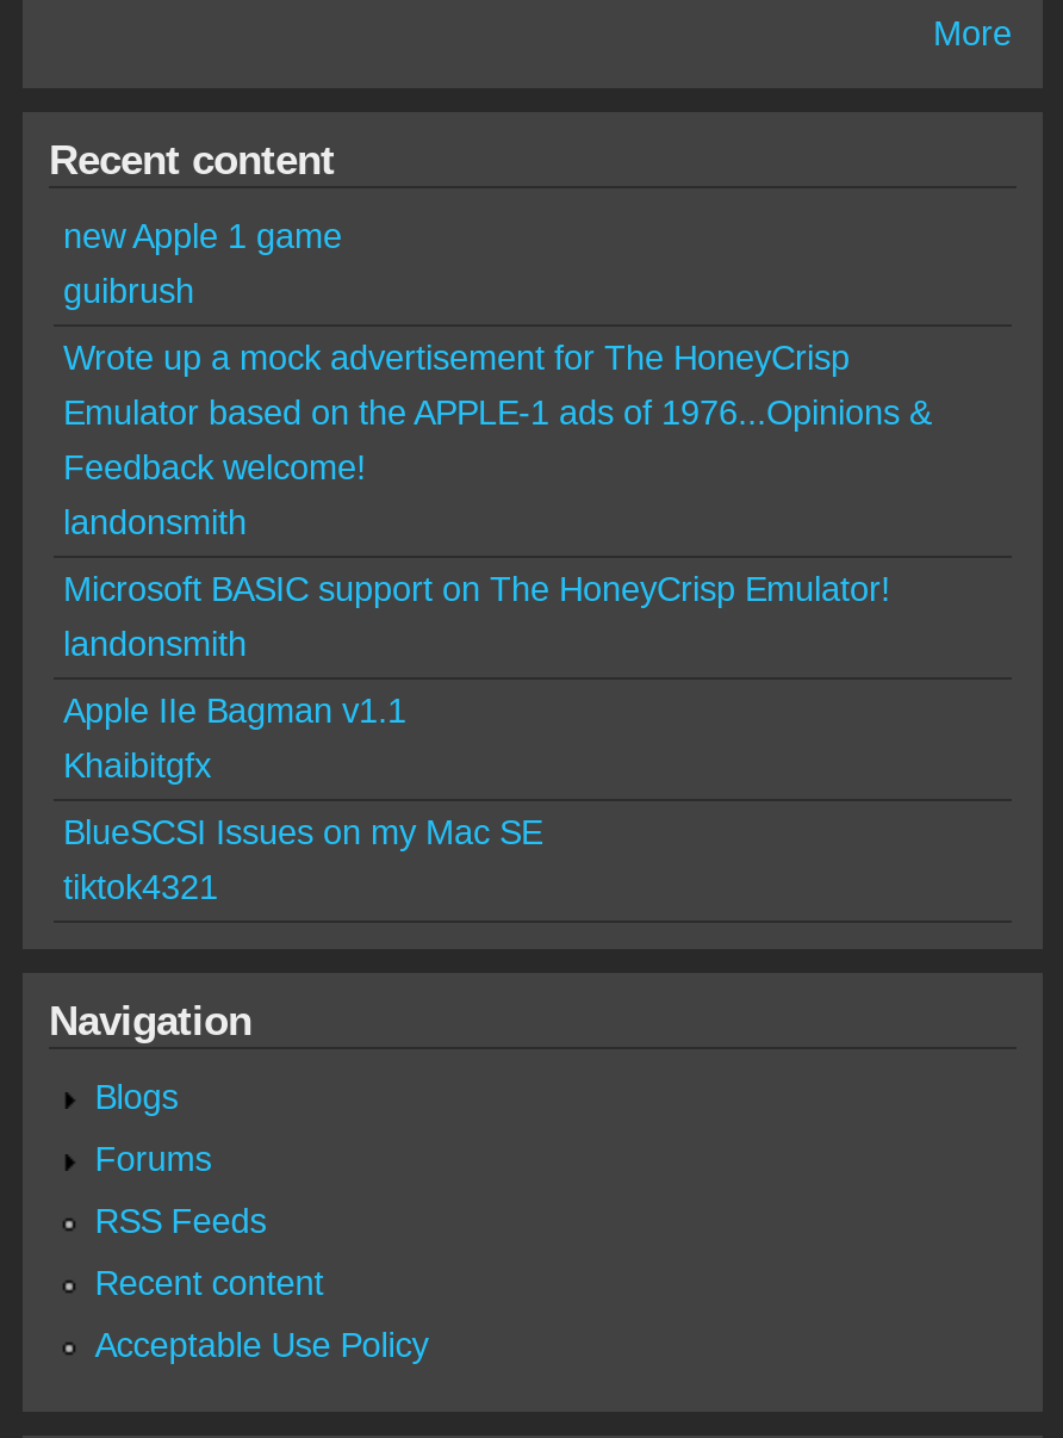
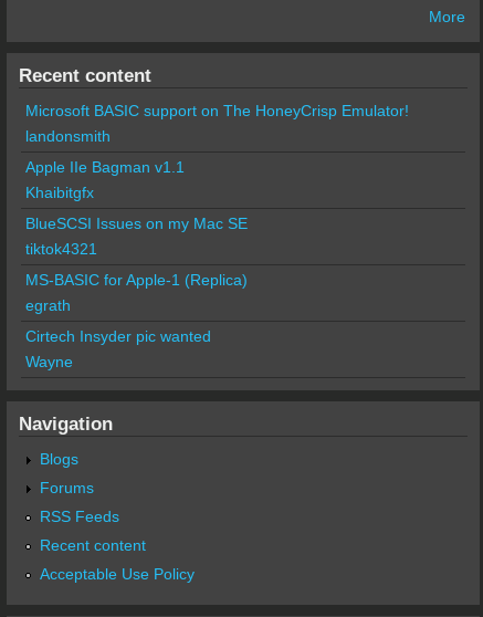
- new Apple 1 game
- guibrush
- Wrote up a mock advertisement for The HoneyCrisp
- Emulator based on the APPLE-1 ads of 1976...Opinions &
- Feedback welcome!
- landonsmith

moved up: Microsoft BASIC support on The HoneyCrisp Emulator! | landonsmith | Apple IIe Bagman v1.1 | Khaibitgfx | BlueSCSI Issues on my Mac SE | tiktok4321

+ MS-BASIC for Apple-1 (Replica)
+ egrath
+ Cirtech Insyder pic wanted
+ Wayne
